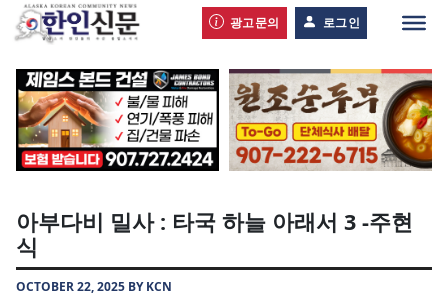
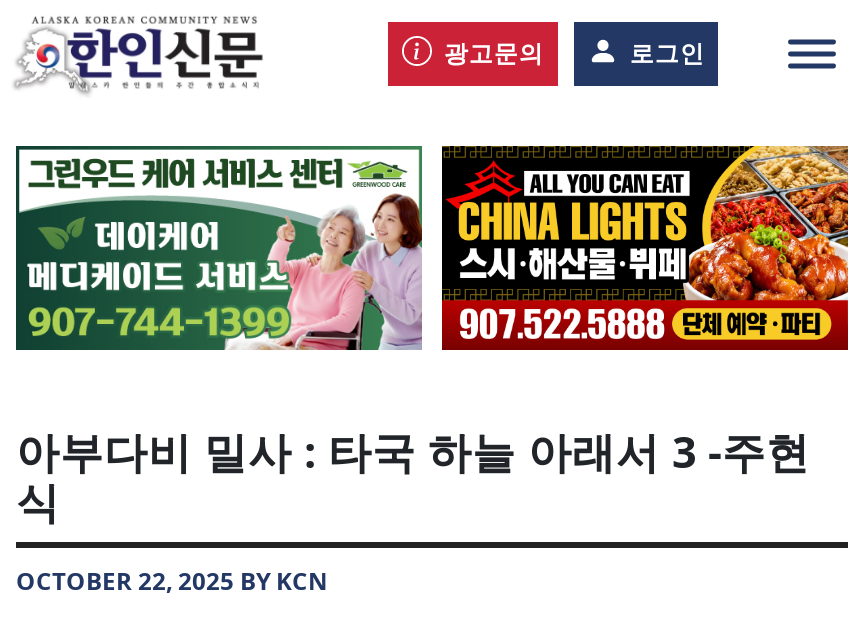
- [image]
+ [image]

- [image]
+ [image]
